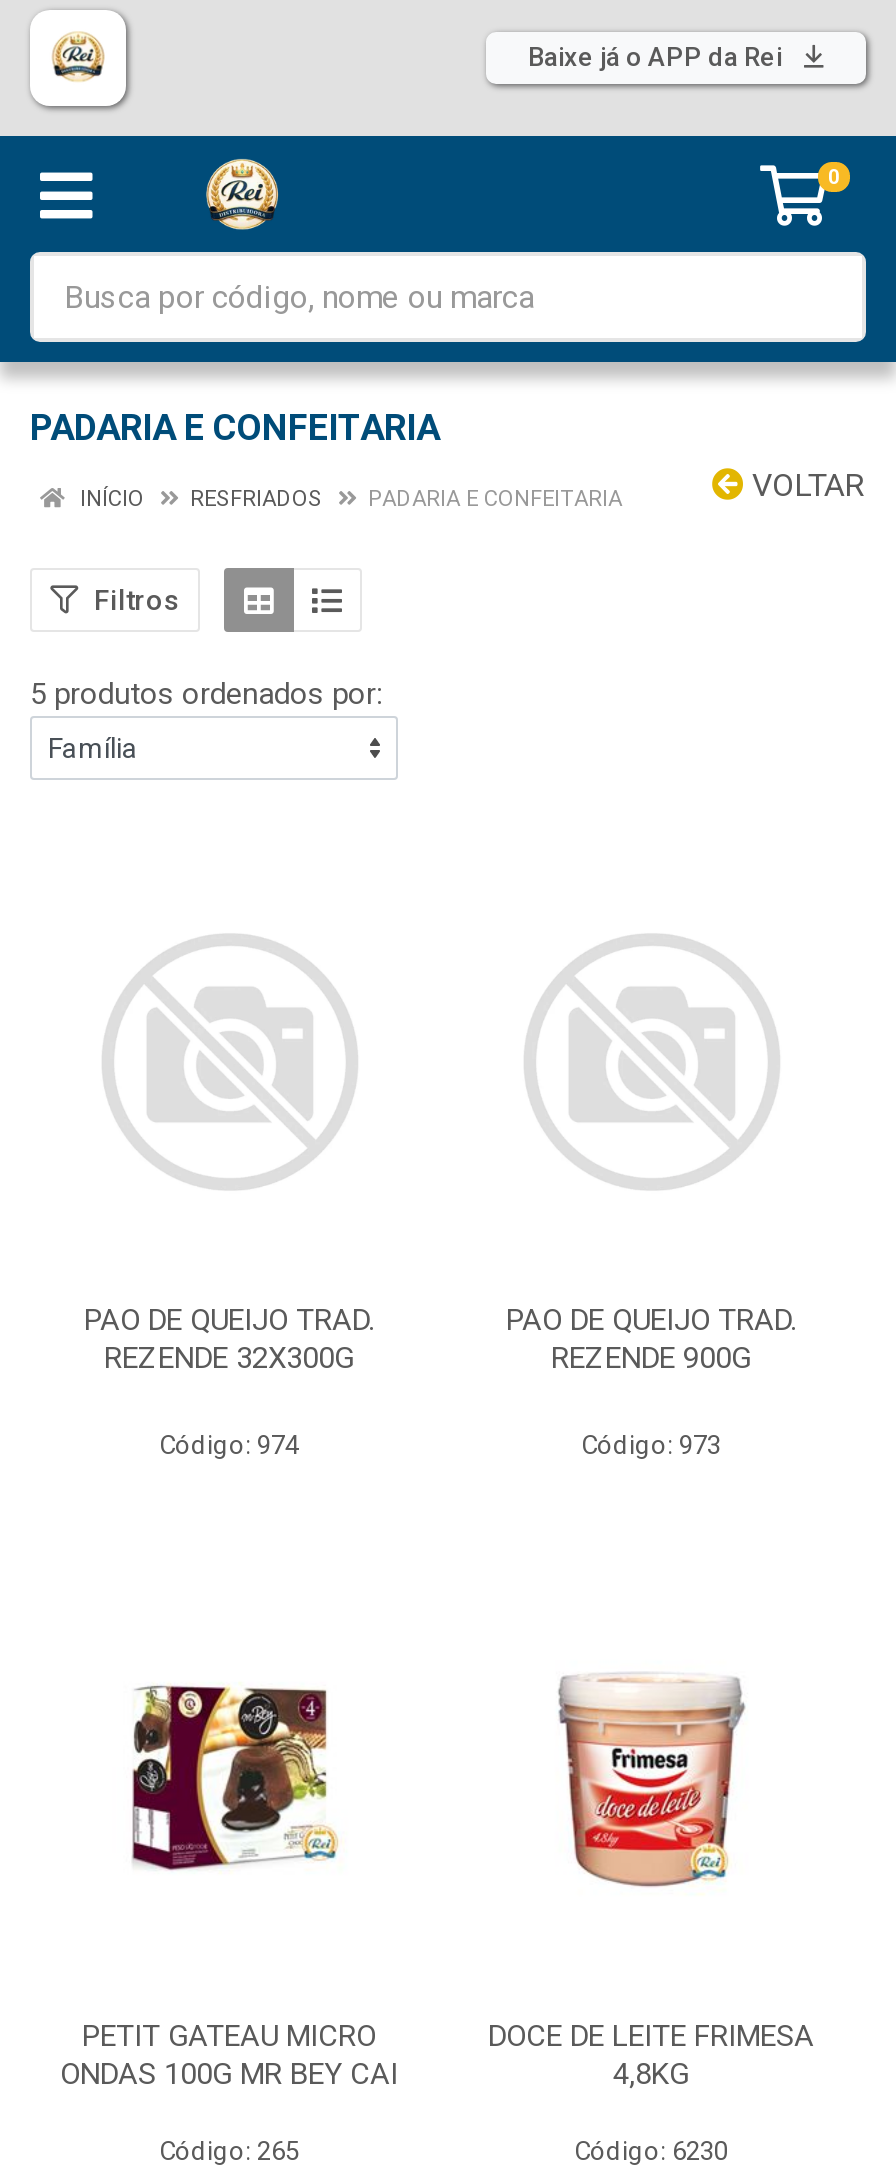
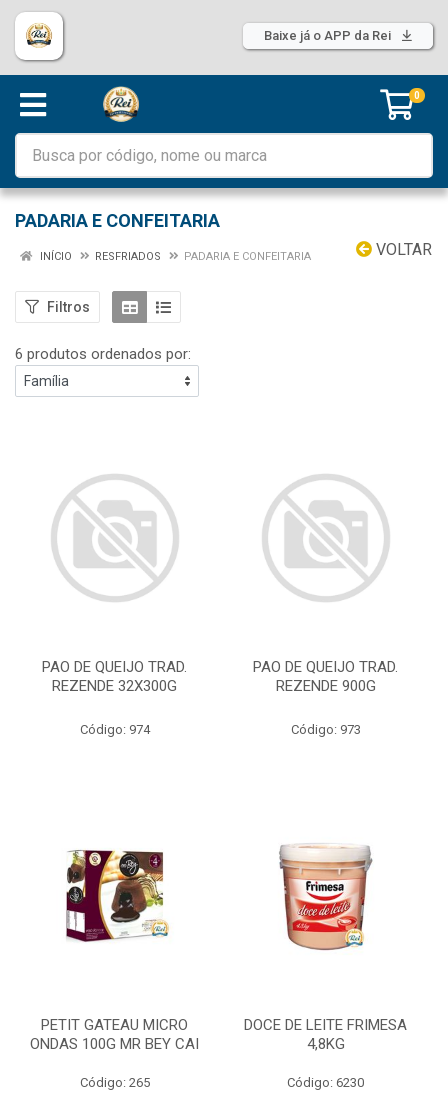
- 5 produtos ordenados por:
+ 6 produtos ordenados por:
